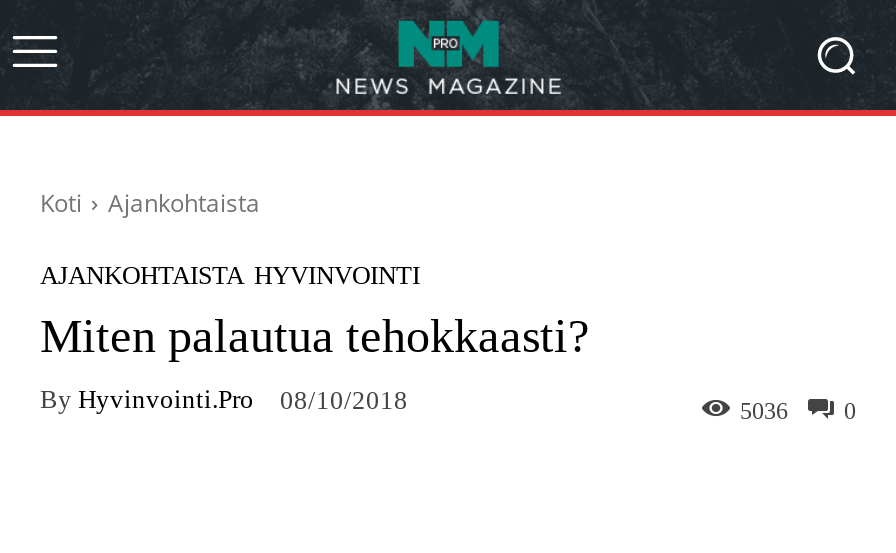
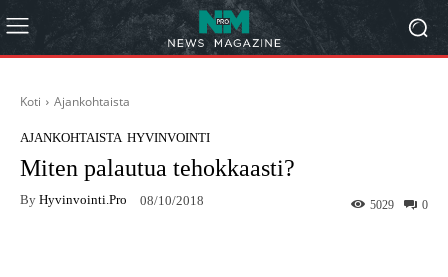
- 5036 0
+ 5029 0
